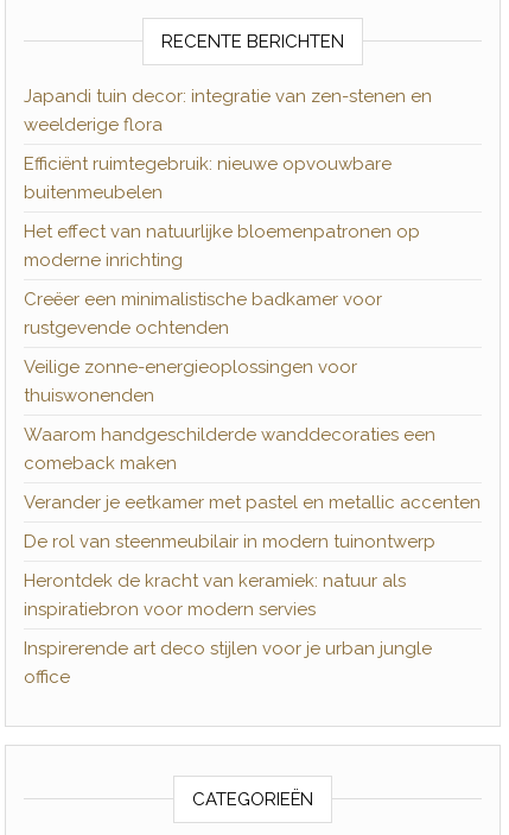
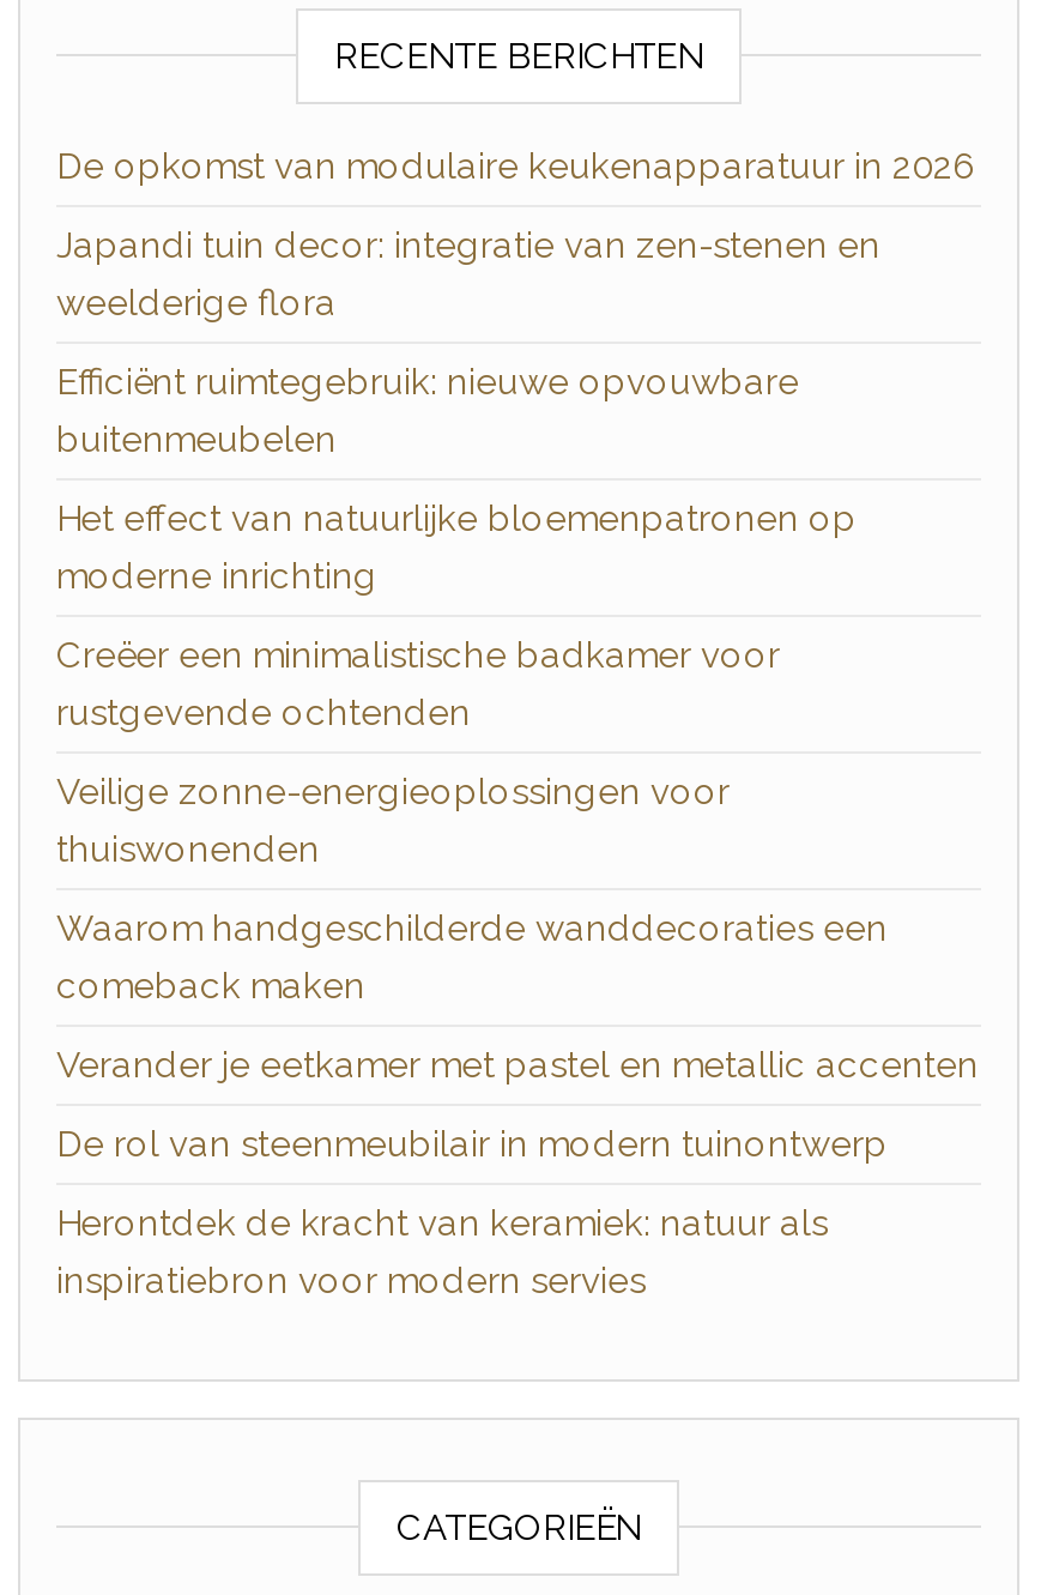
+ De opkomst van modulaire keukenapparatuur in 2026

moved down: Japandi tuin decor: integratie van zen-stenen en | weelderige flora | Efficiënt ruimtegebruik: nieuwe opvouwbare | ... | Herontdek de kracht van keramiek: natuur als | inspiratiebron voor modern servies

- Inspirerende art deco stijlen voor je urban jungle
- office
